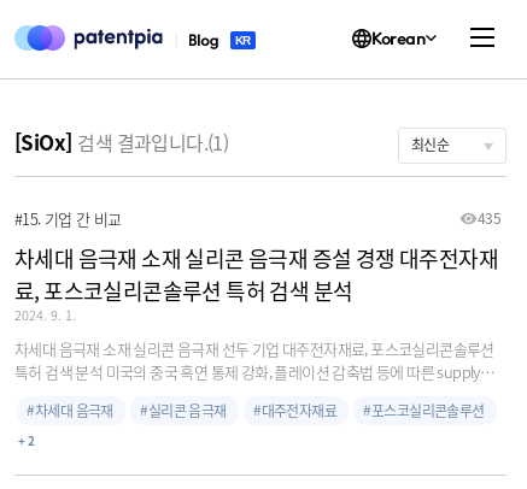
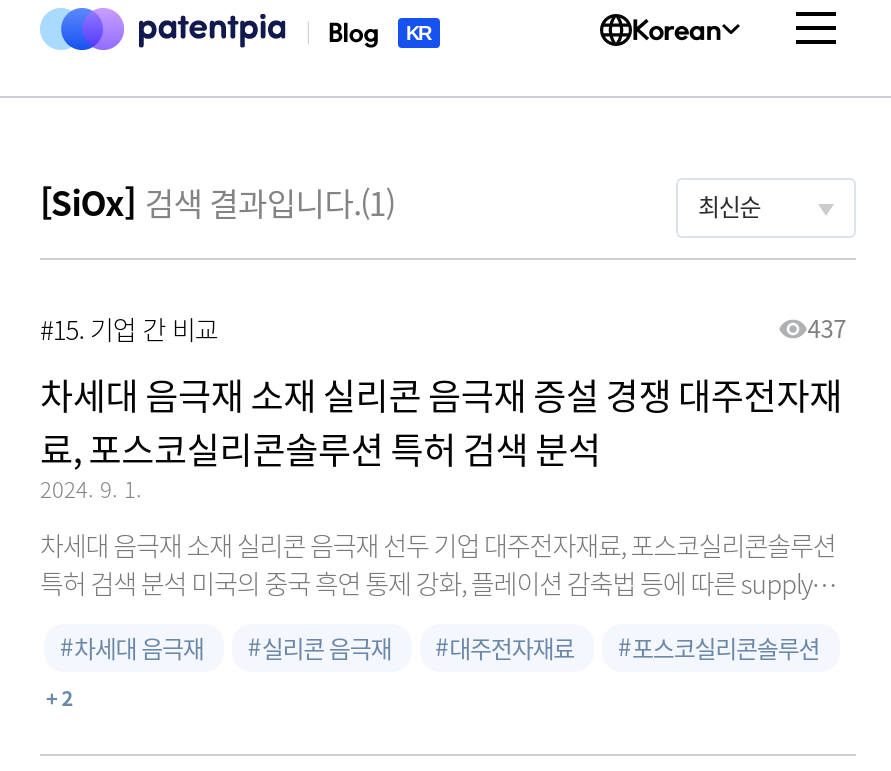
- 435
+ 437
